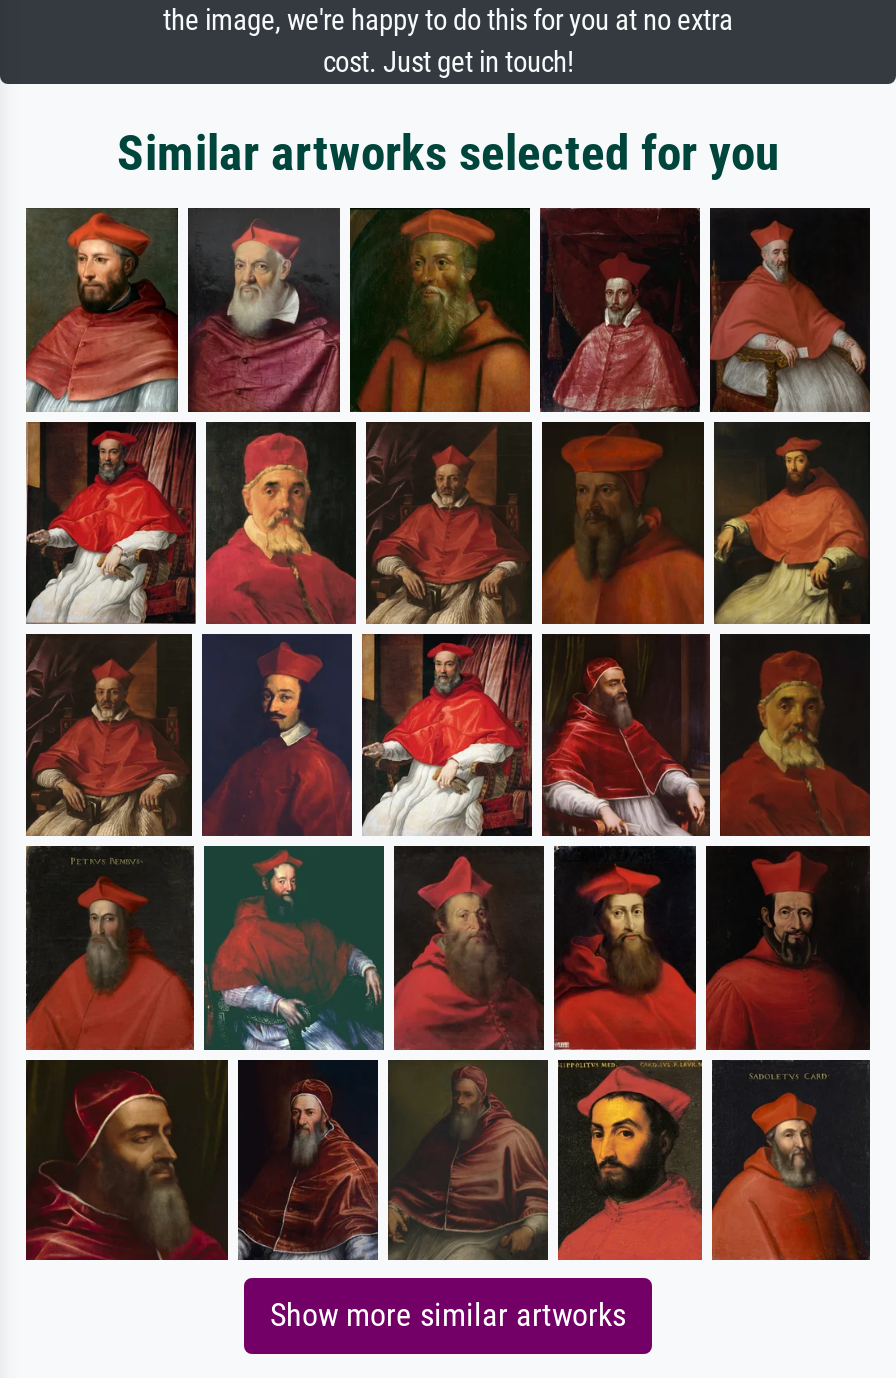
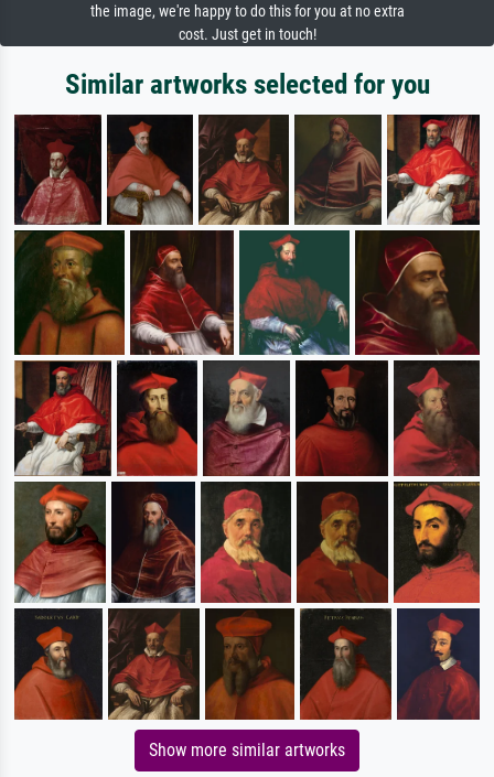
- [image]
+ [image]
